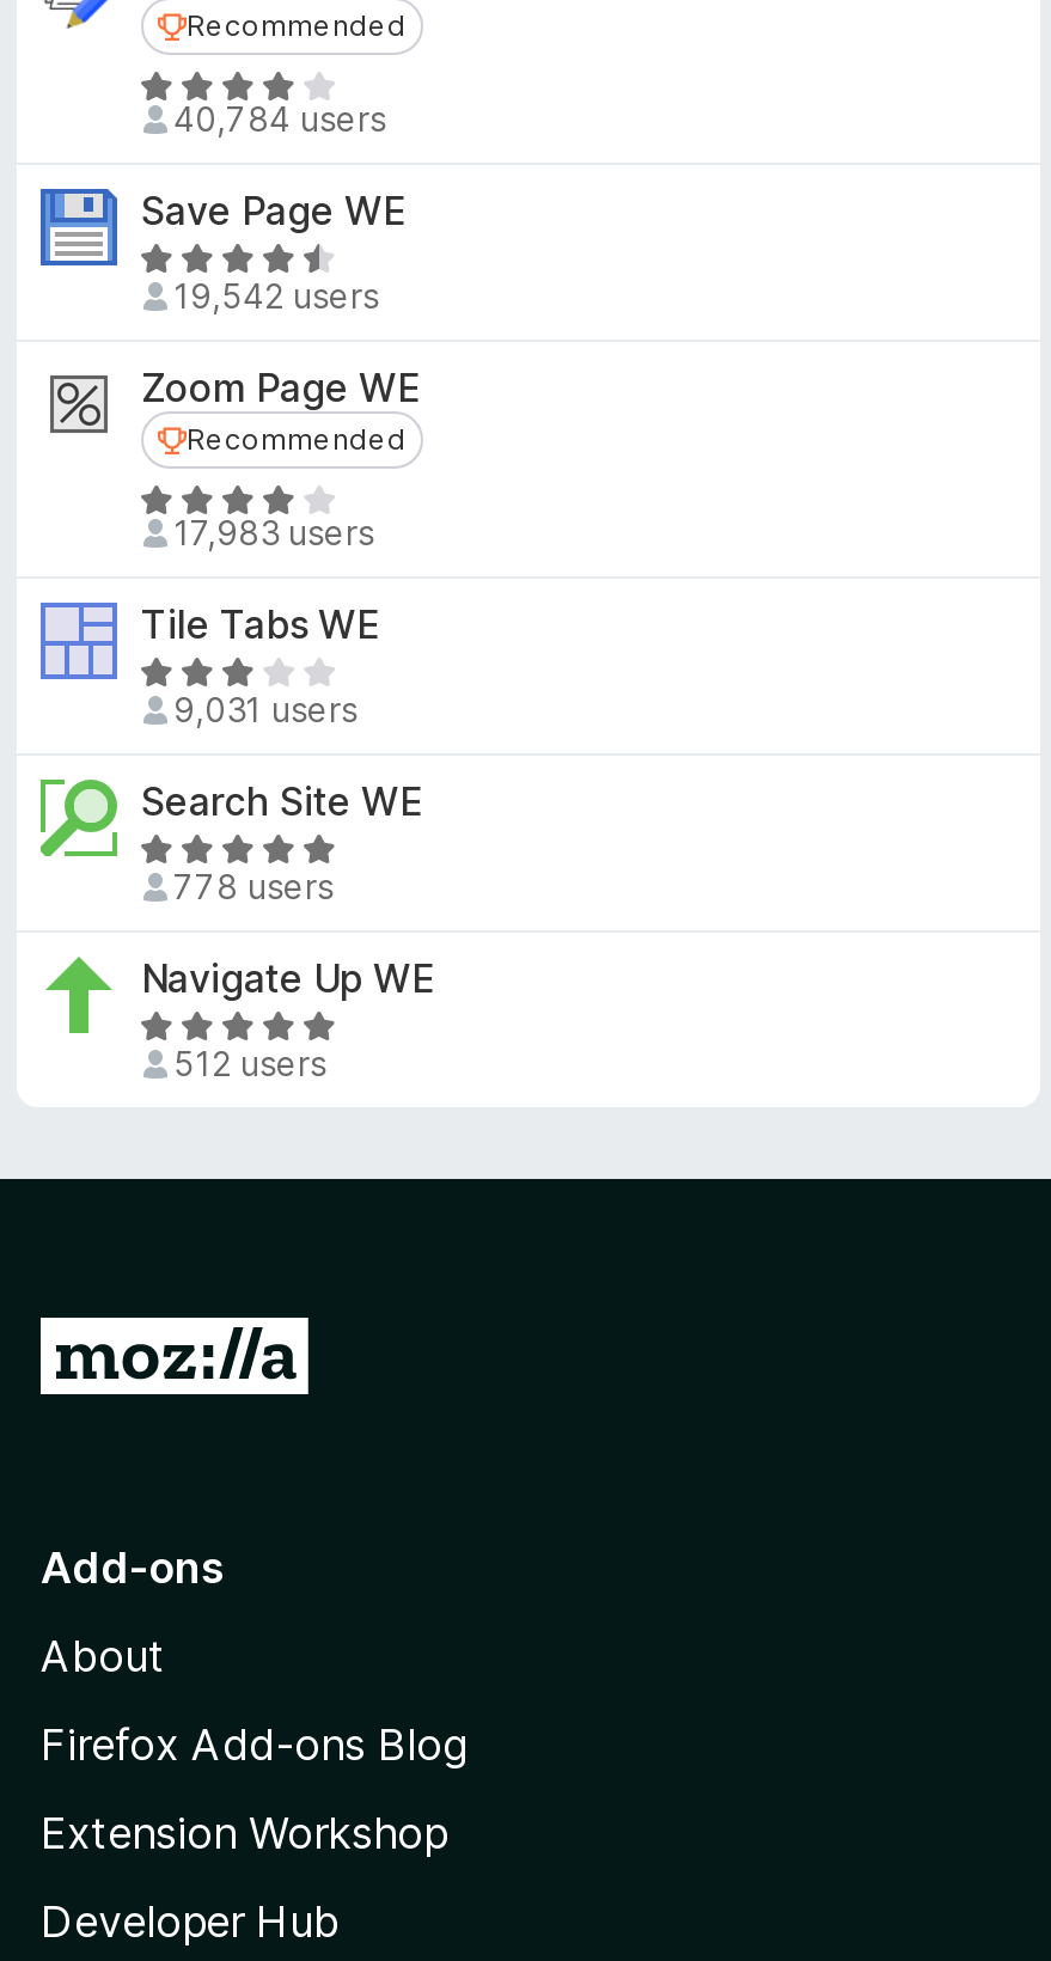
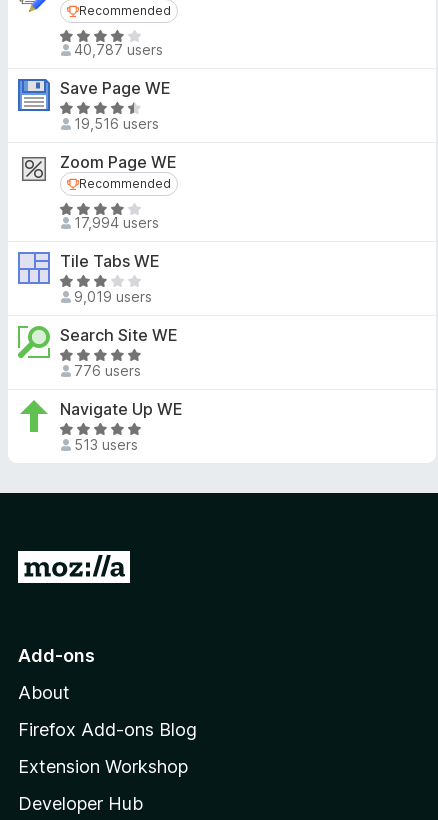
- 40,784 users
+ 40,787 users

- 19,542 users
+ 19,516 users

- 17,983 users
+ 17,994 users

- 9,031 users
+ 9,019 users

- 778 users
+ 776 users

- 512 users
+ 513 users
